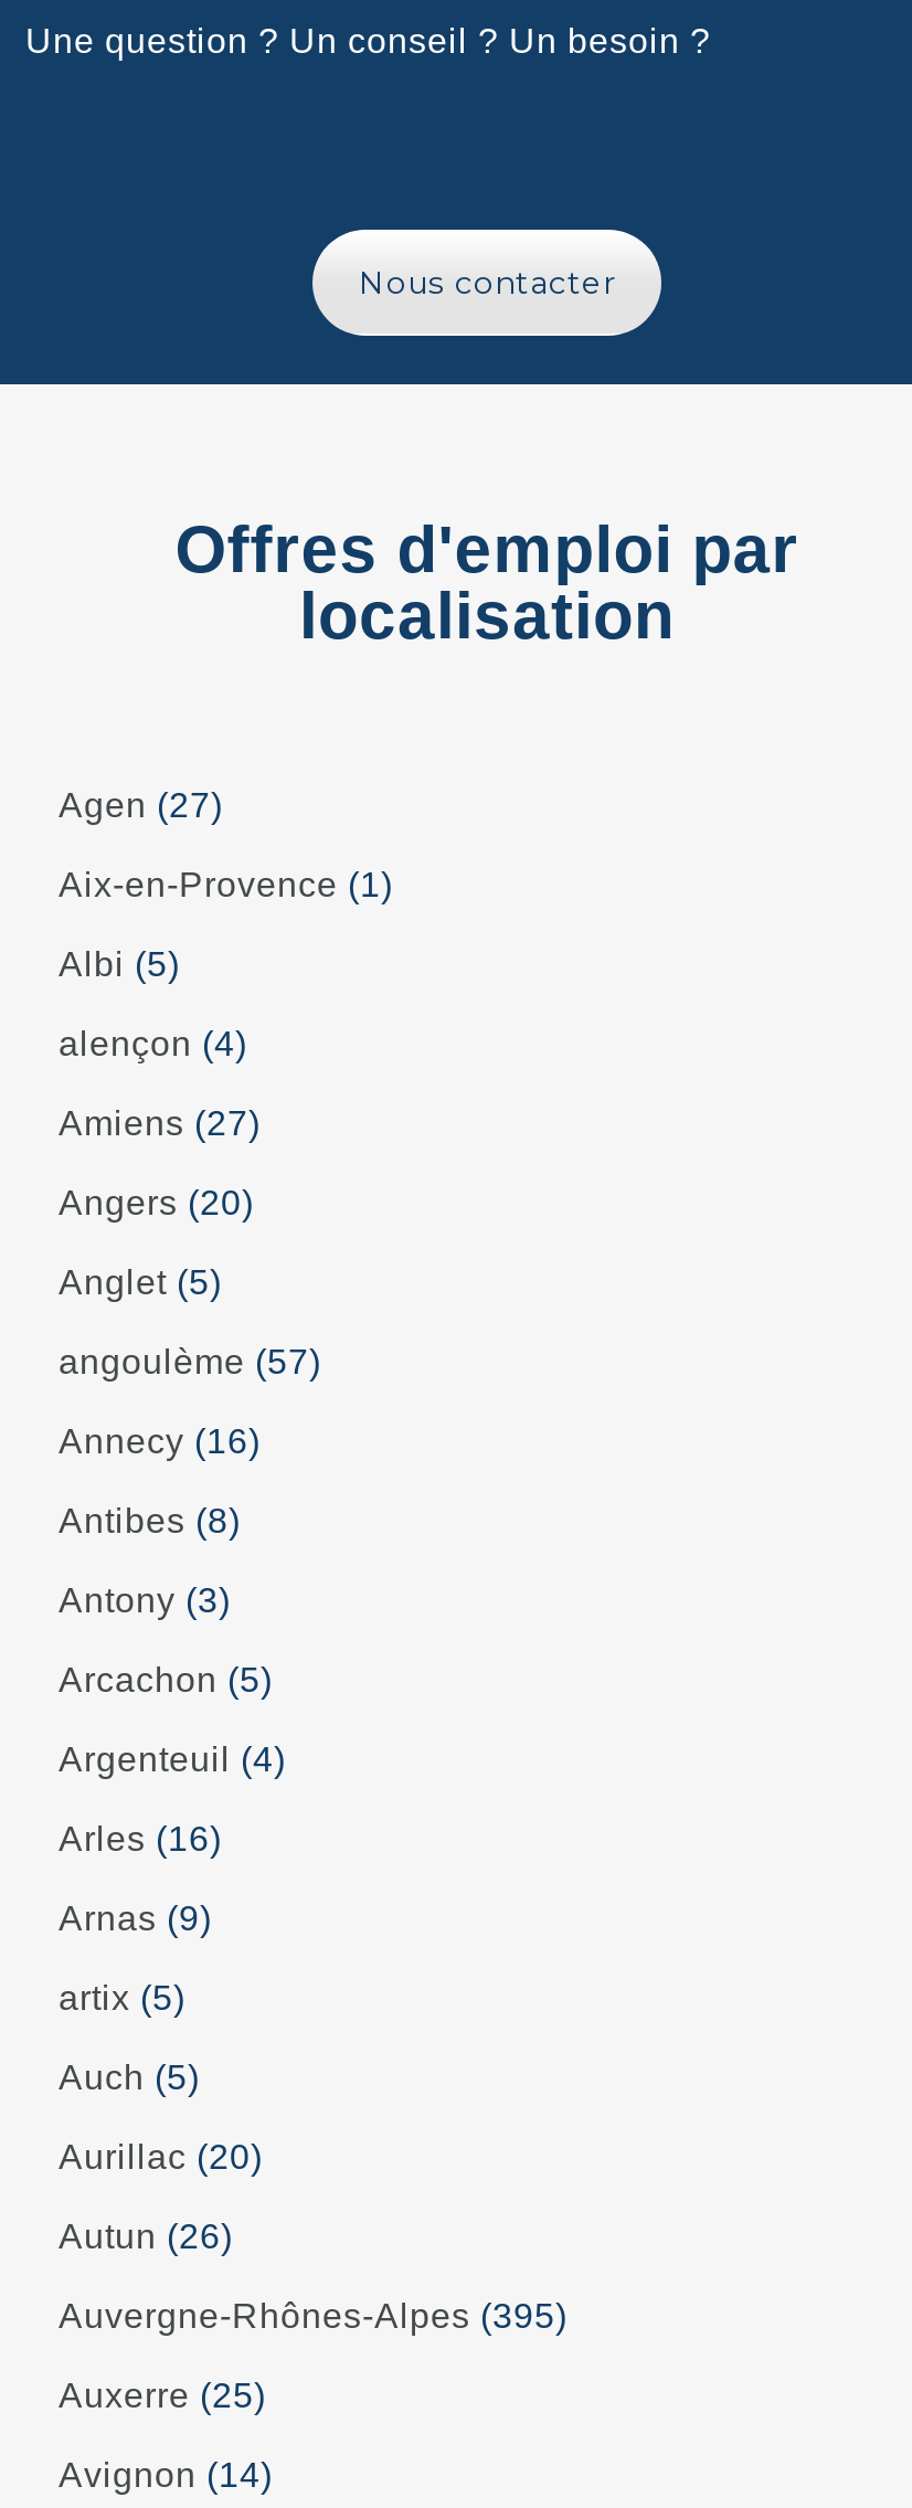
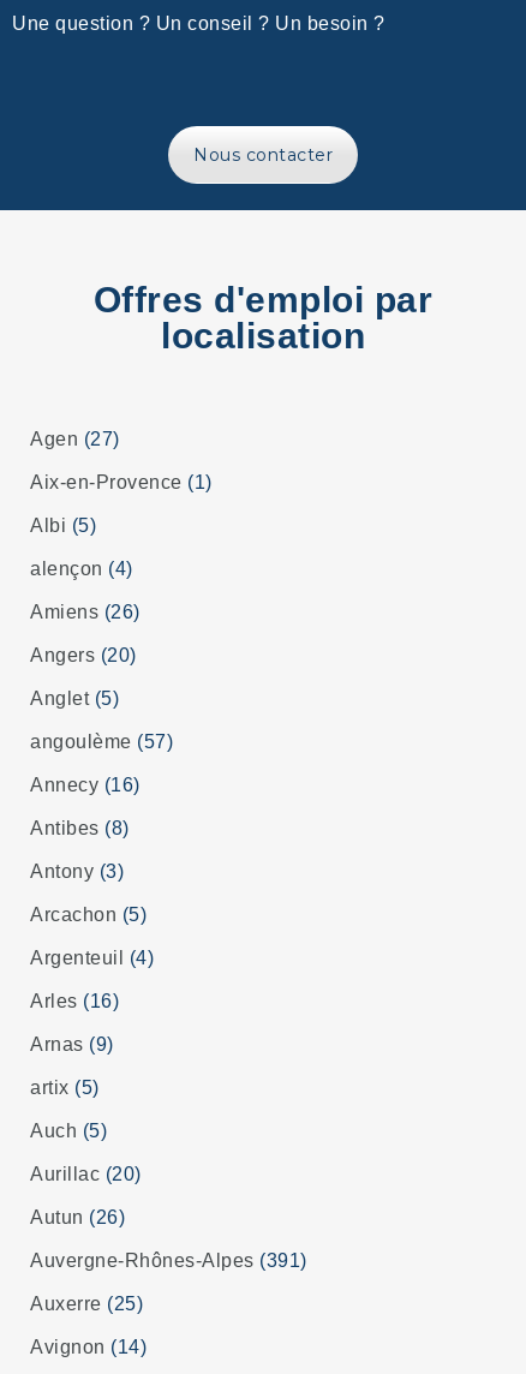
- Amiens (27)
+ Amiens (26)

- Auvergne-Rhônes-Alpes (395)
+ Auvergne-Rhônes-Alpes (391)
